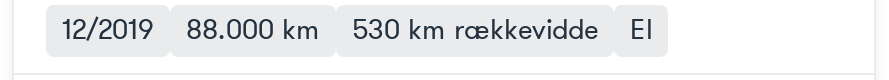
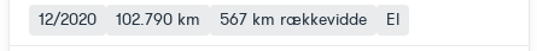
- 12/2019
+ 12/2020

- 88.000 km
+ 102.790 km

- 530 km rækkevidde
+ 567 km rækkevidde
